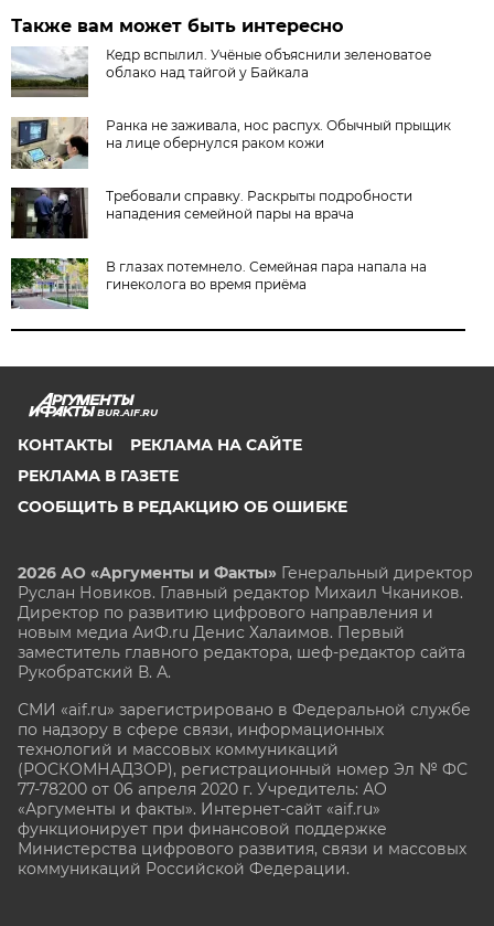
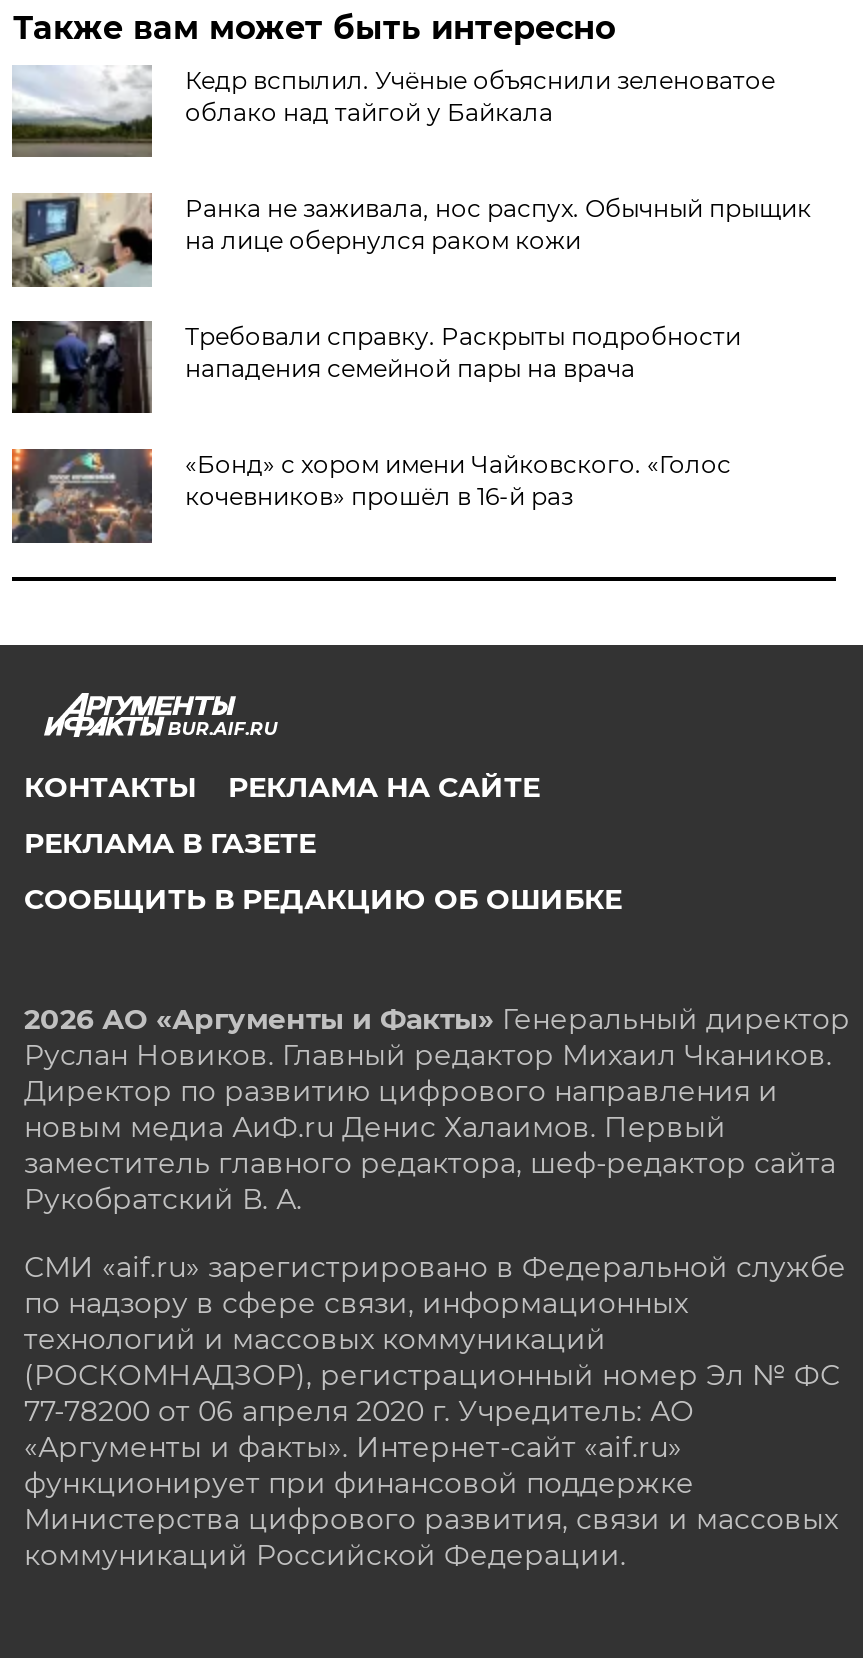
- [image]
- В глазах потемнело. Семейная пара напала на
- гинеколога во время приёма
+ [image]
+ «Бонд» с хором имени Чайковского. «Голос
+ кочевников» прошёл в 16-й раз
